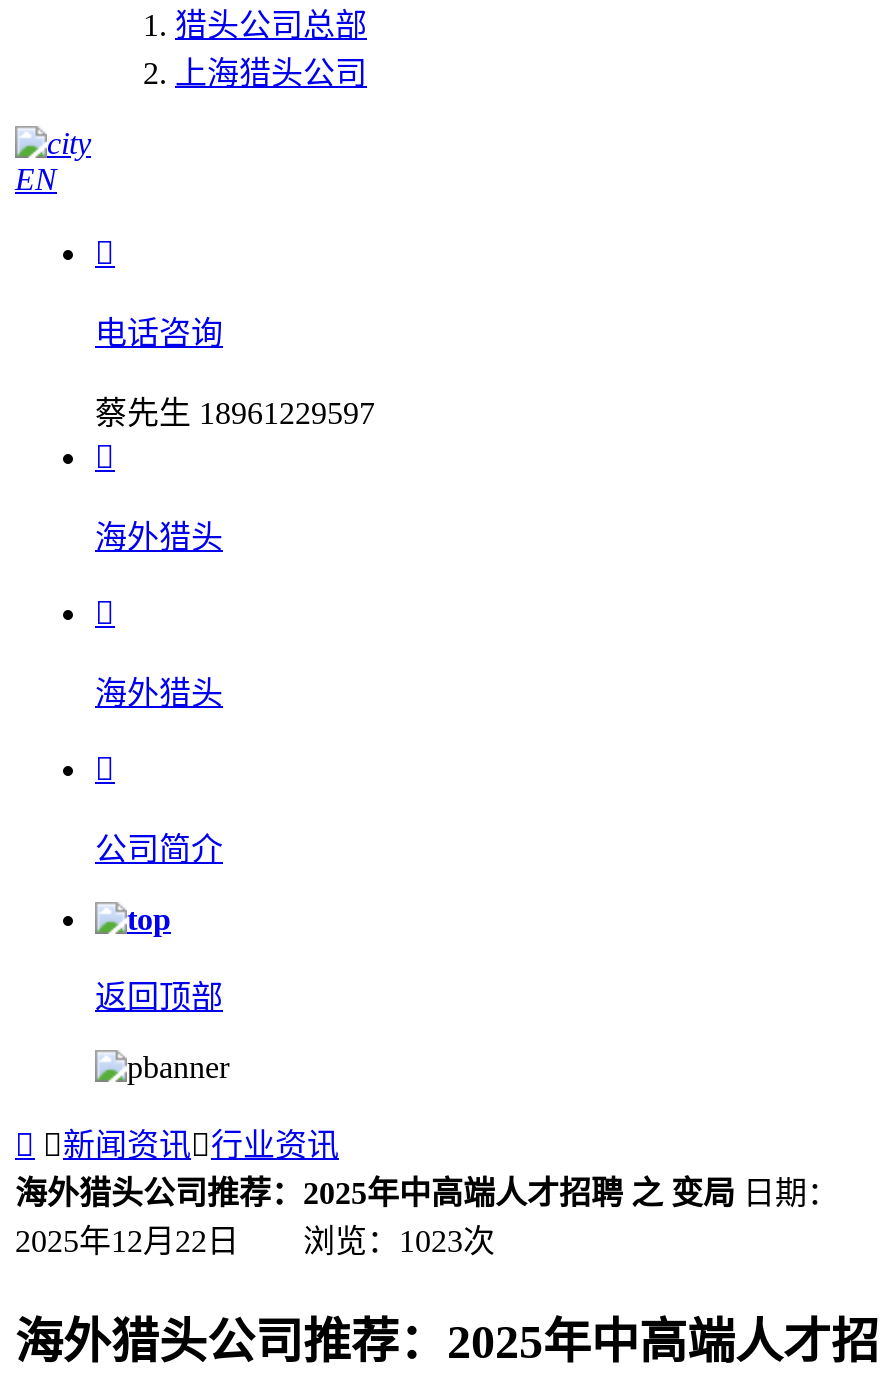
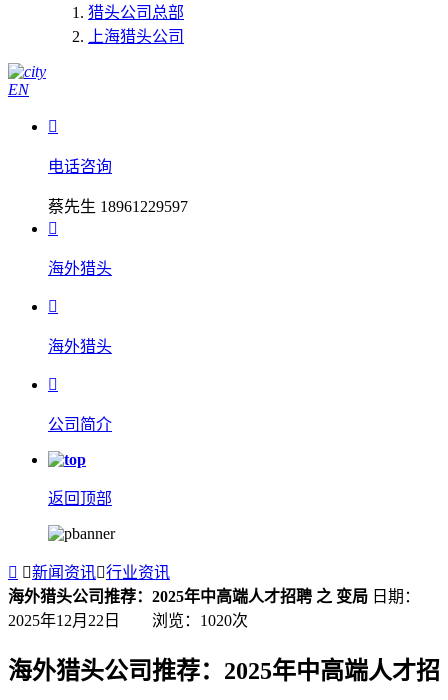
- 2025年12月22日 浏览：1023次
+ 2025年12月22日 浏览：1020次
